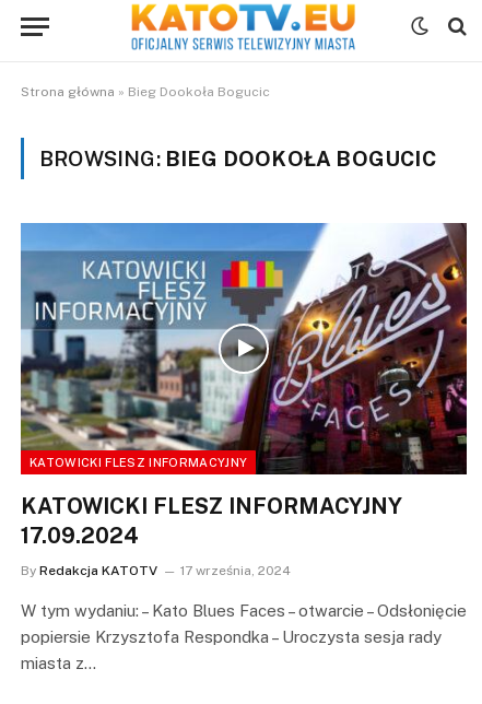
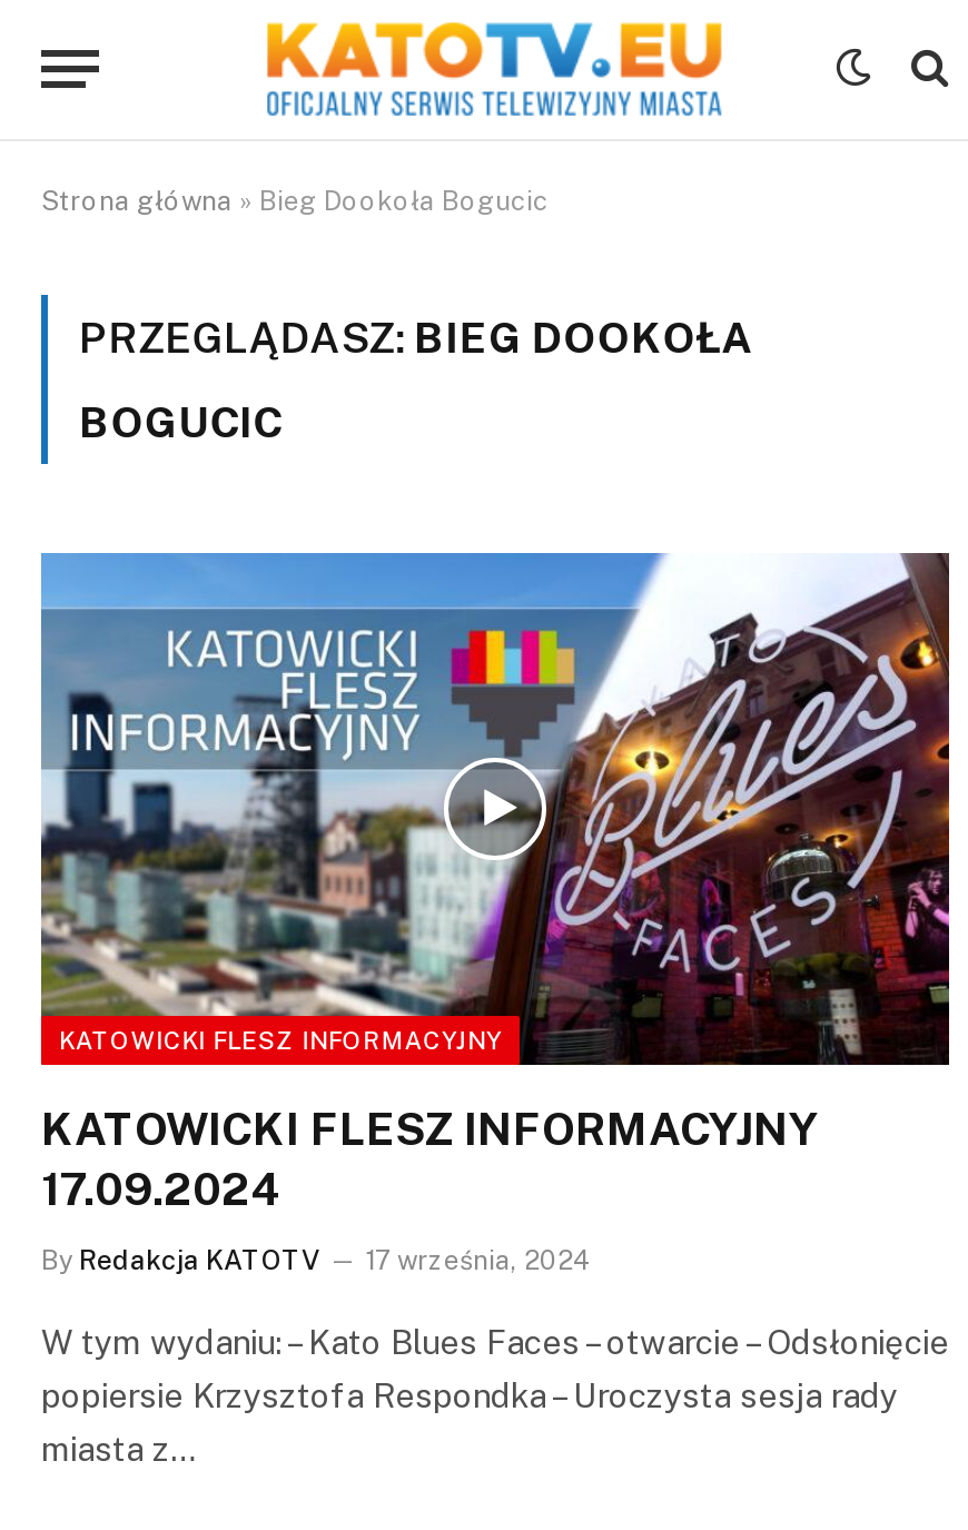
- BROWSING: BIEG DOOKOŁA BOGUCIC
+ PRZEGLĄDASZ: BIEG DOOKOŁA
+ BOGUCIC
